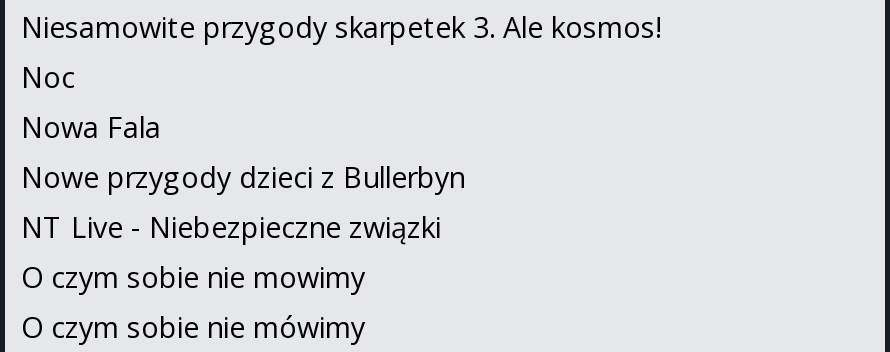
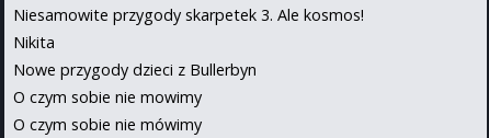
- Noc
- Nowa Fala
+ Nikita

- NT Live - Niebezpieczne związki
